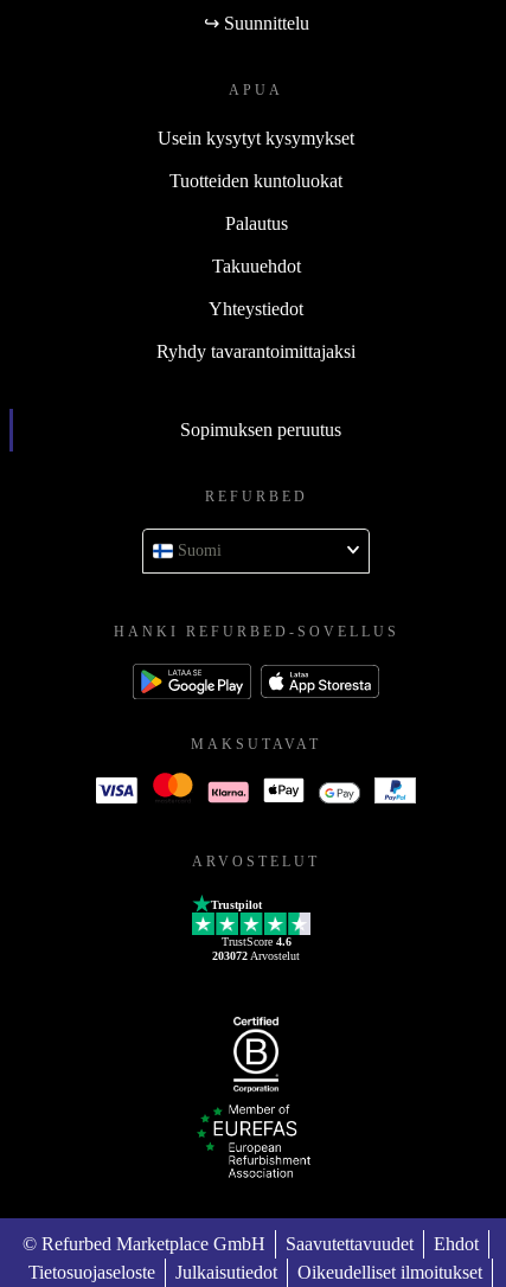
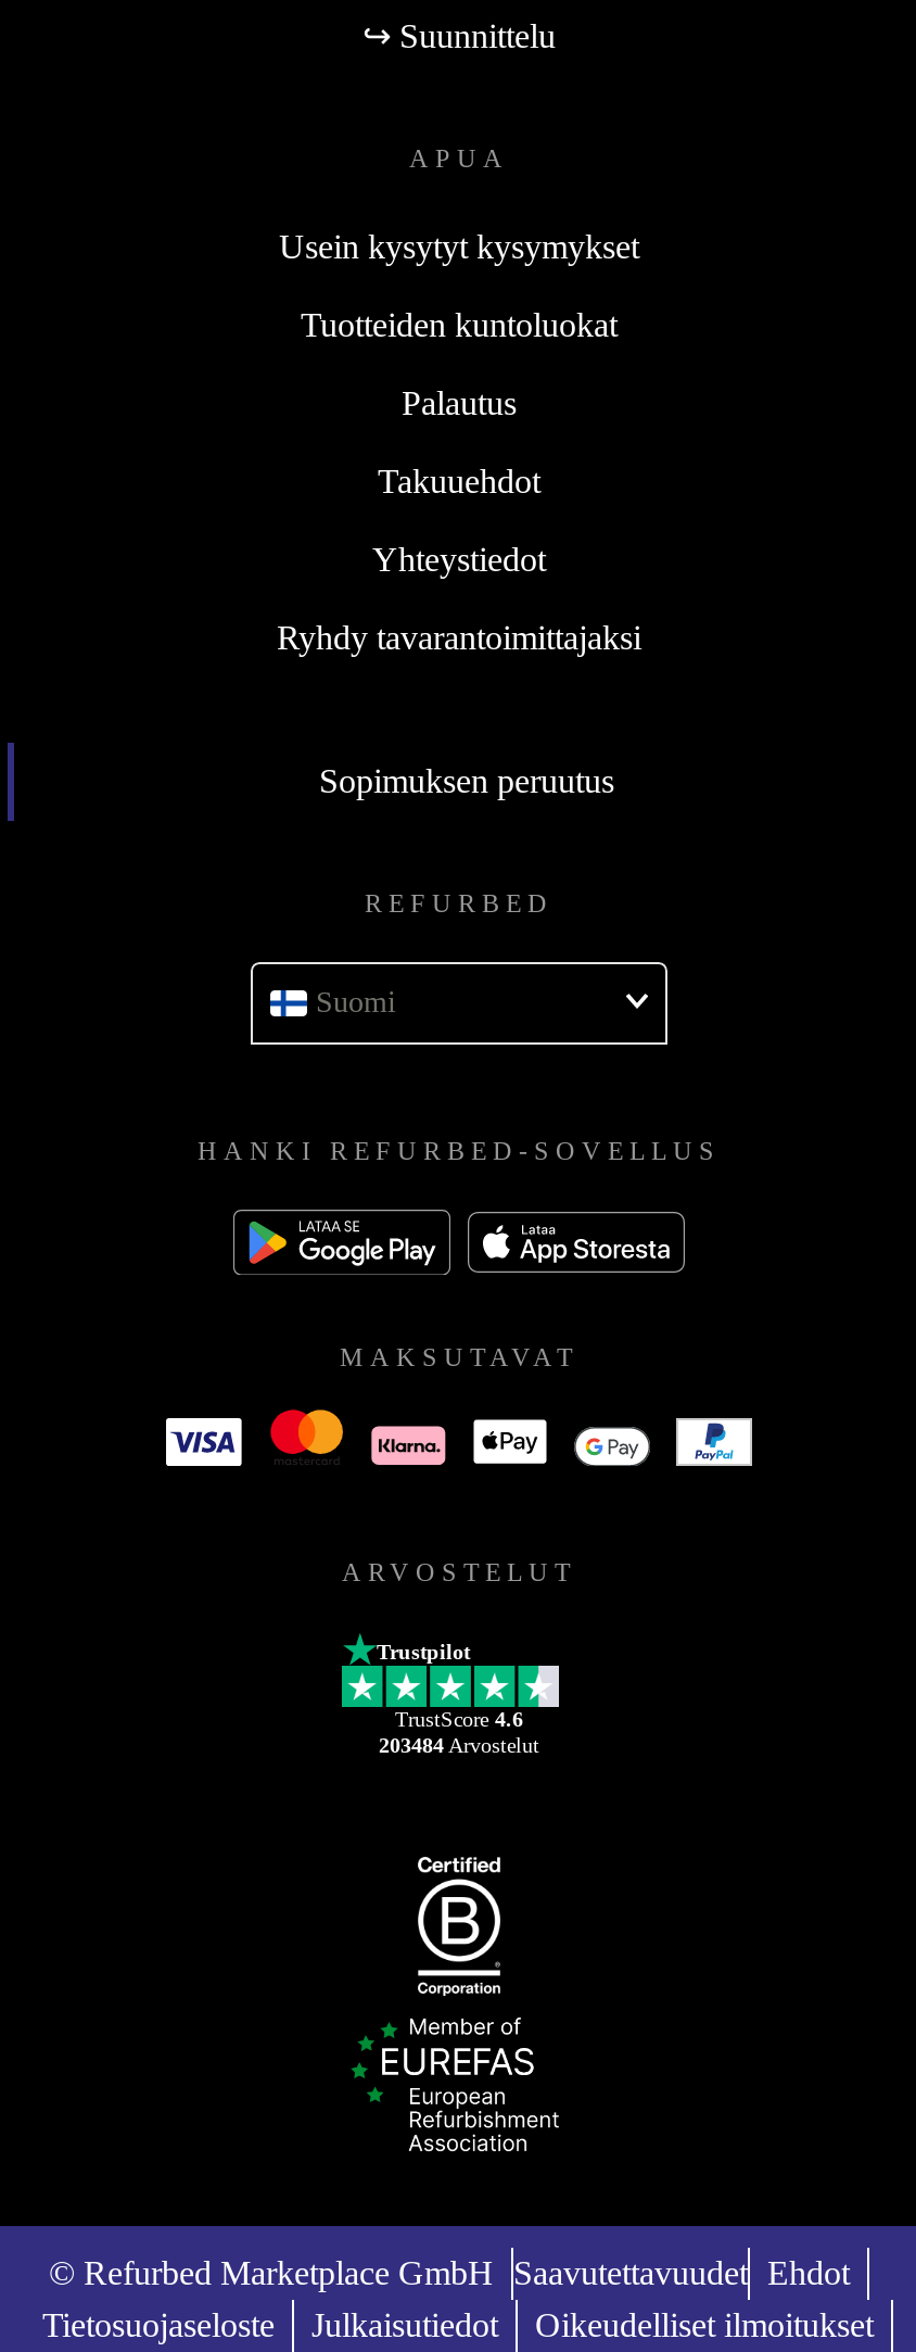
- 203072 Arvostelut
+ 203484 Arvostelut
